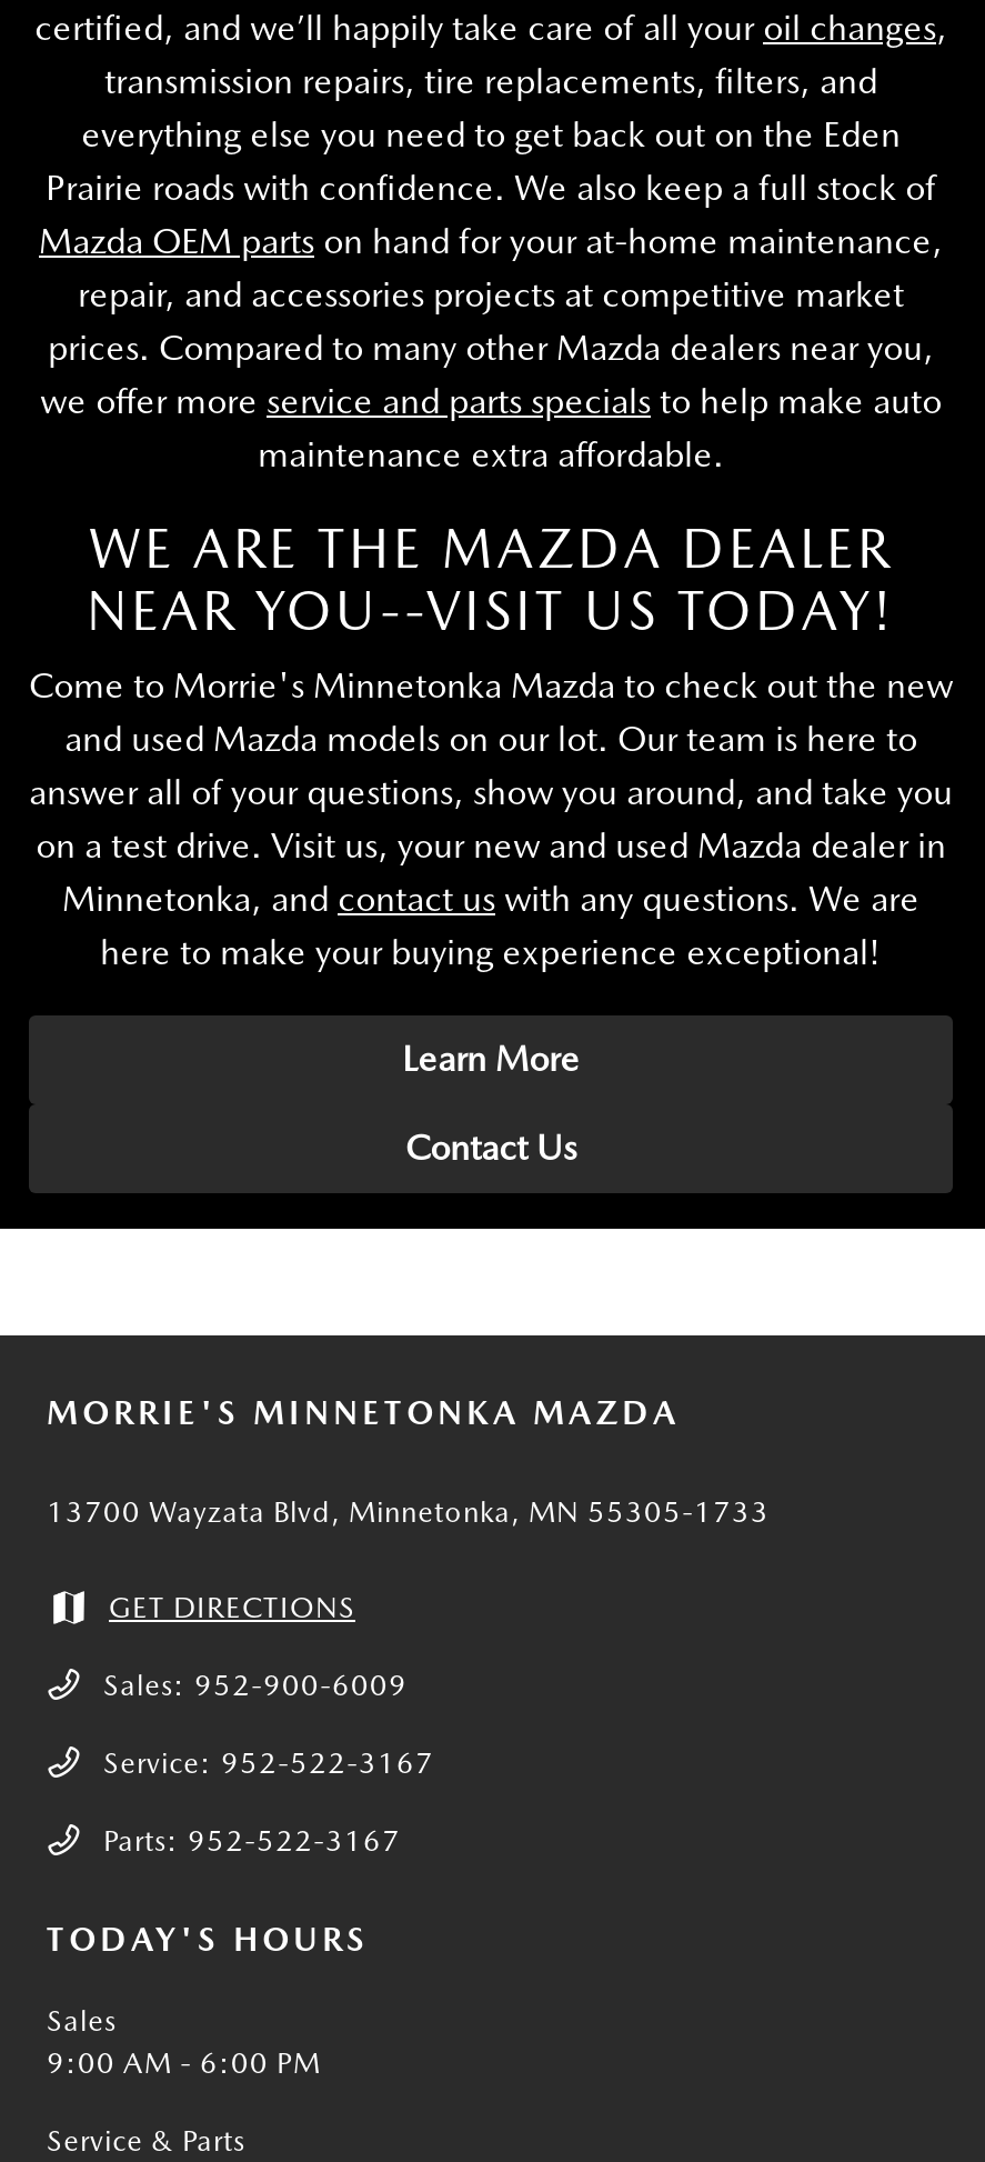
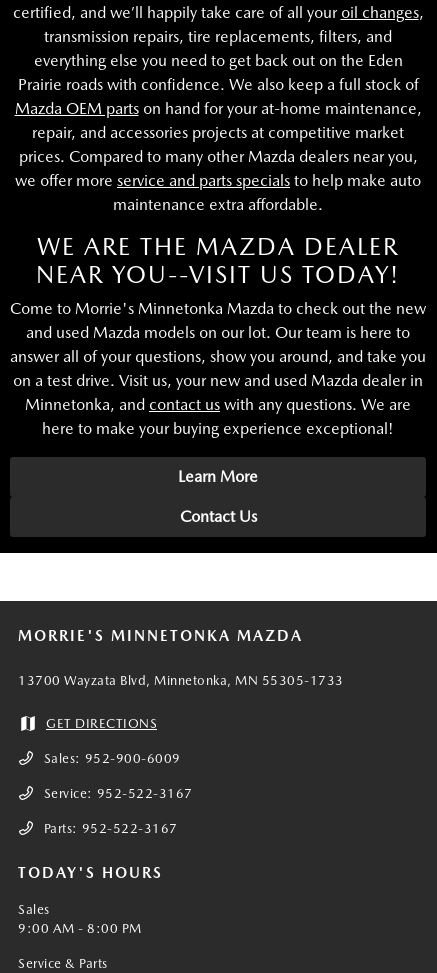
- 9:00 AM - 6:00 PM
+ 9:00 AM - 8:00 PM
